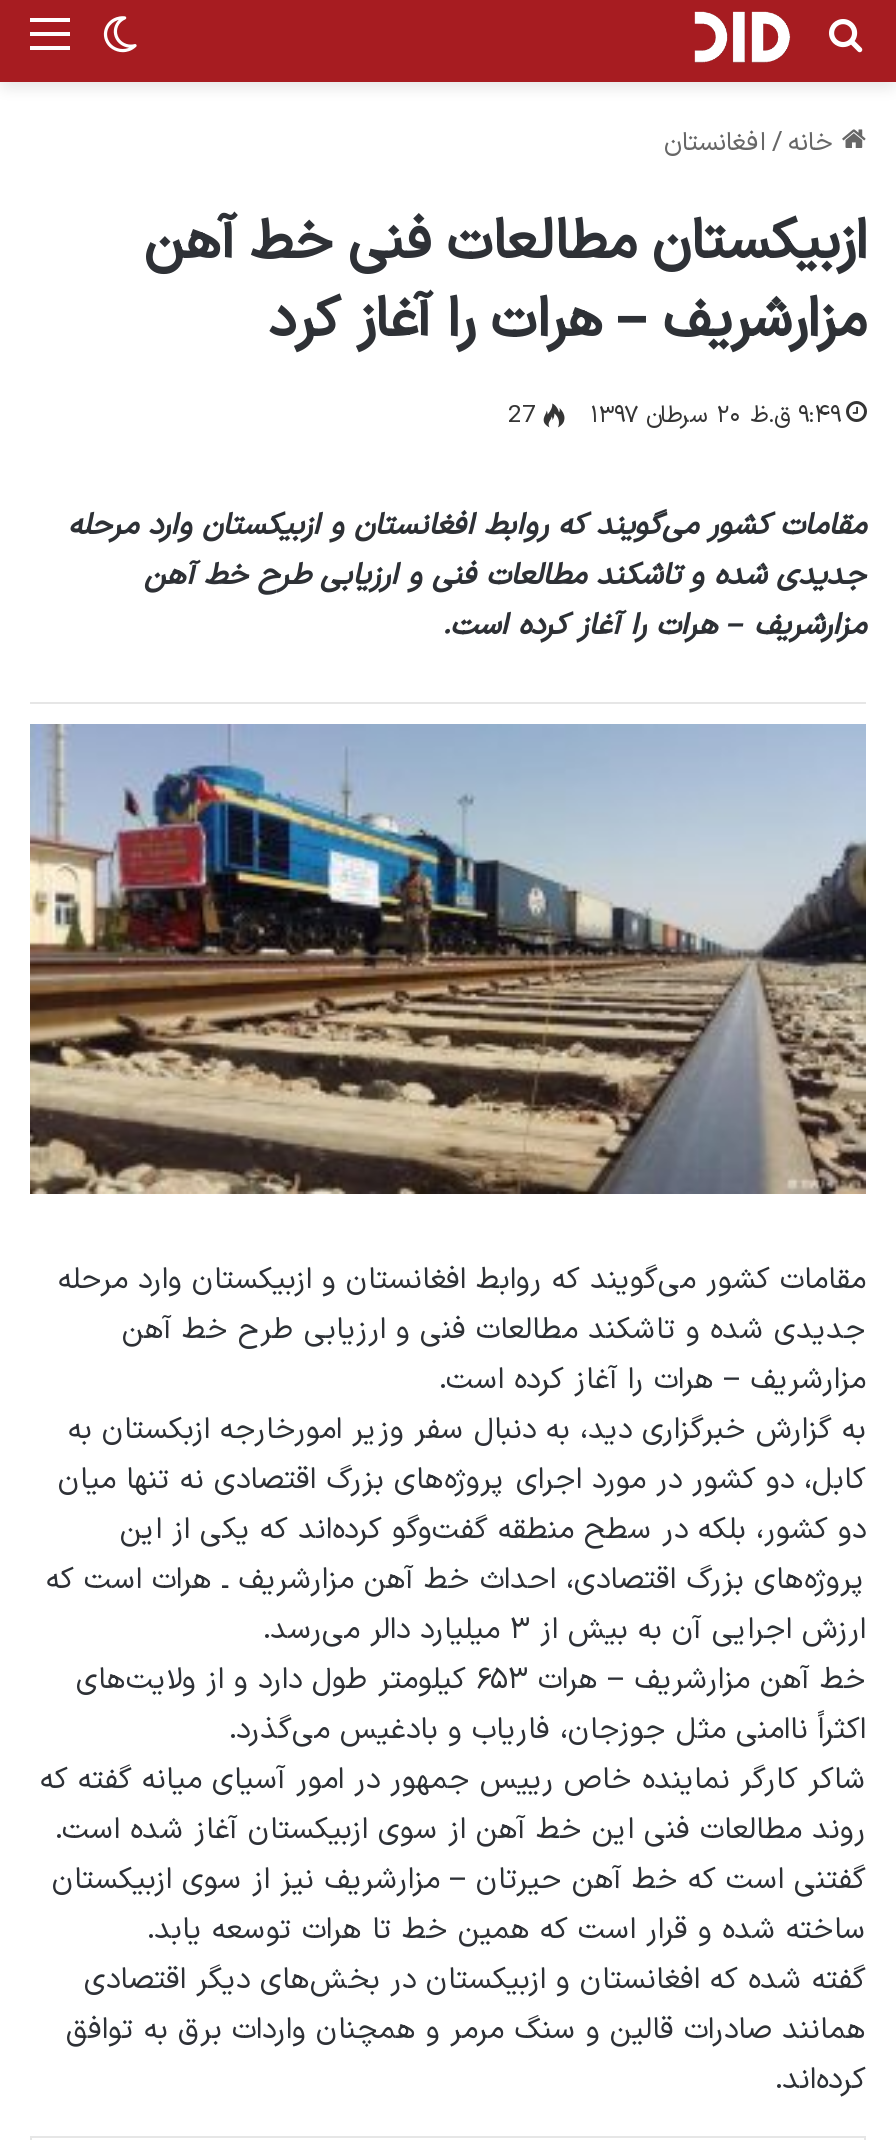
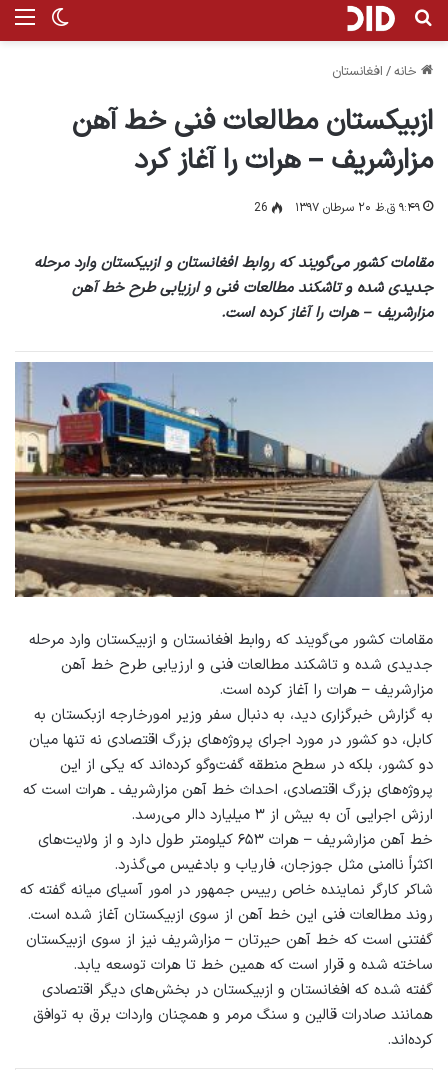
- 27
+ 26
